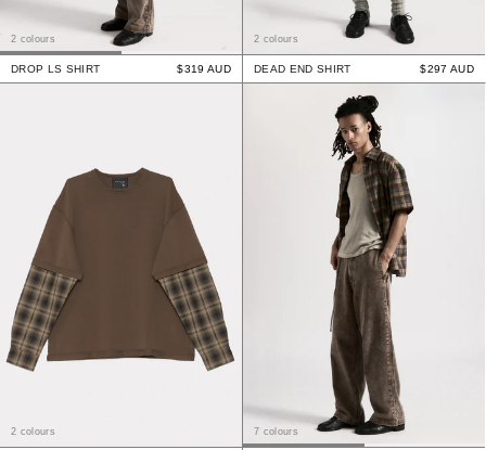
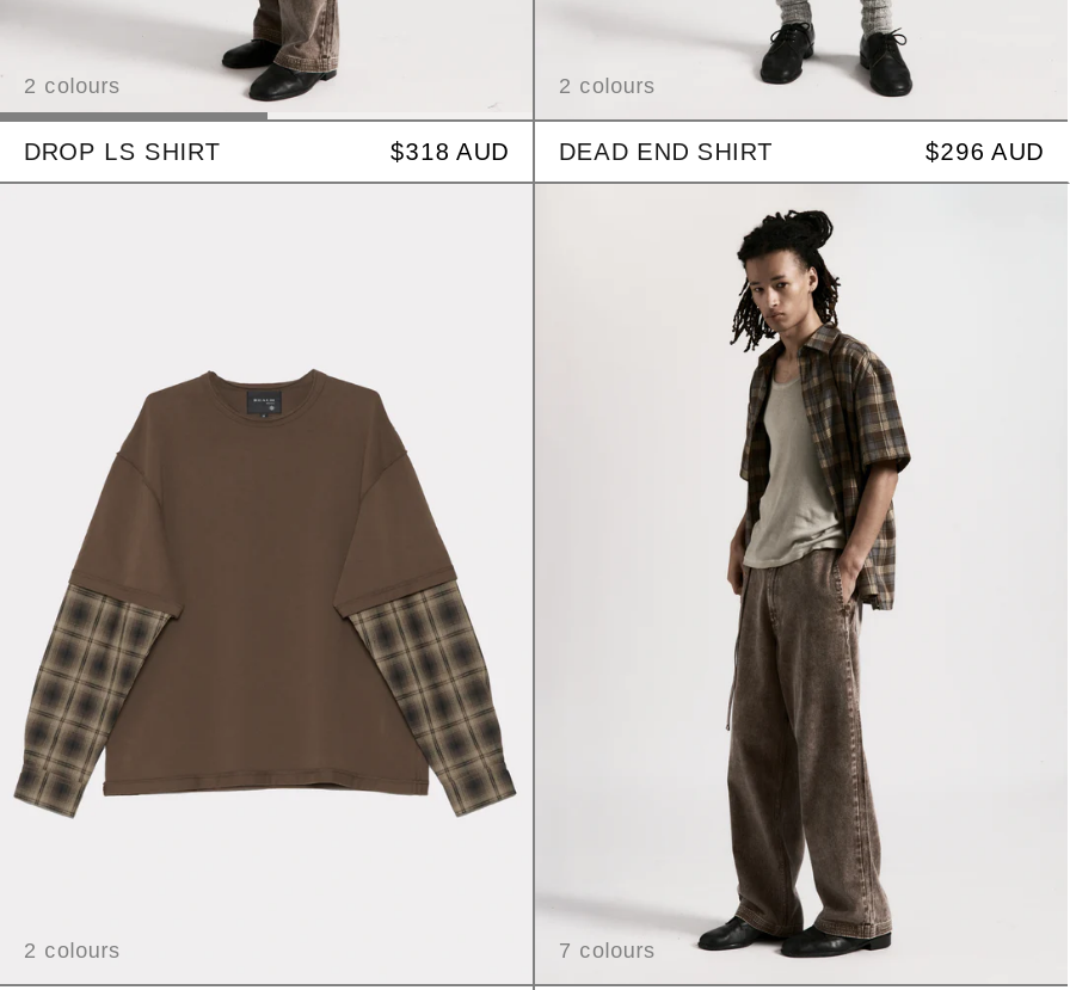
- $319 AUD DEAD END SHIRT
+ $318 AUD DEAD END SHIRT

- $297 AUD
+ $296 AUD
